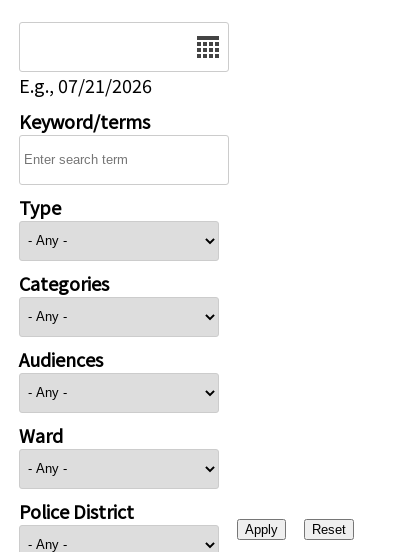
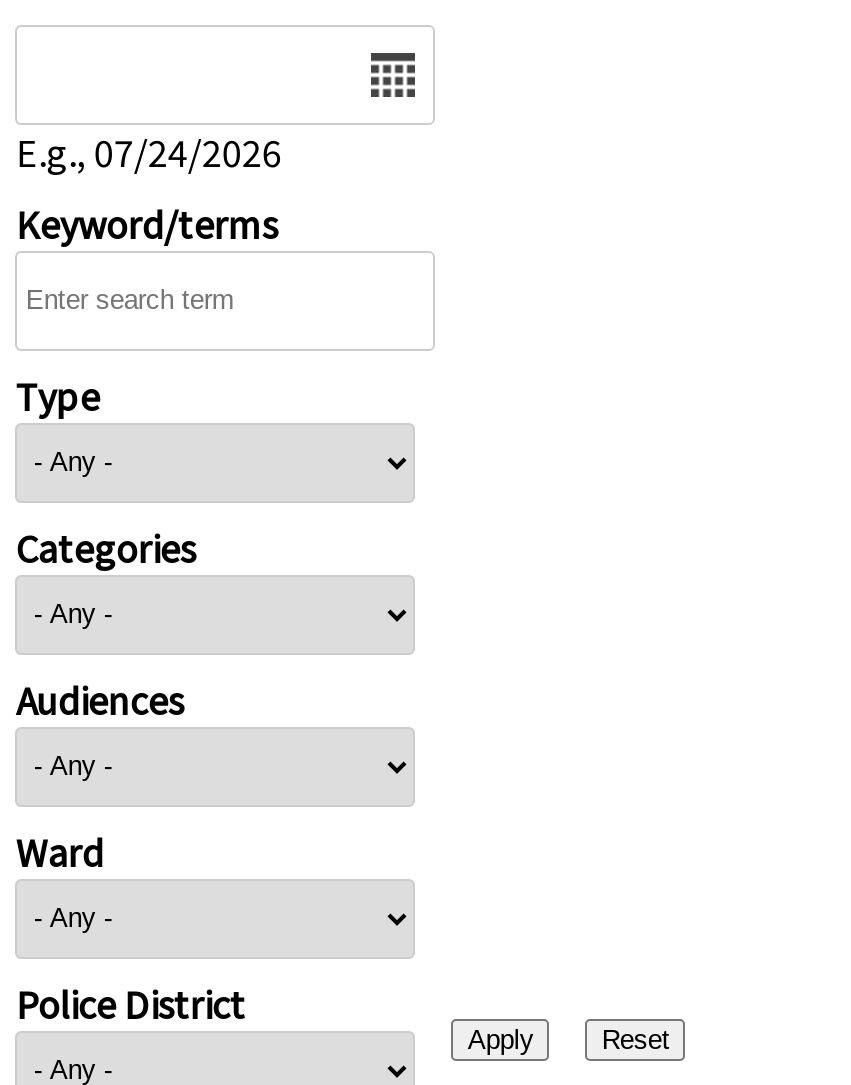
- E.g., 07/21/2026
+ E.g., 07/24/2026
